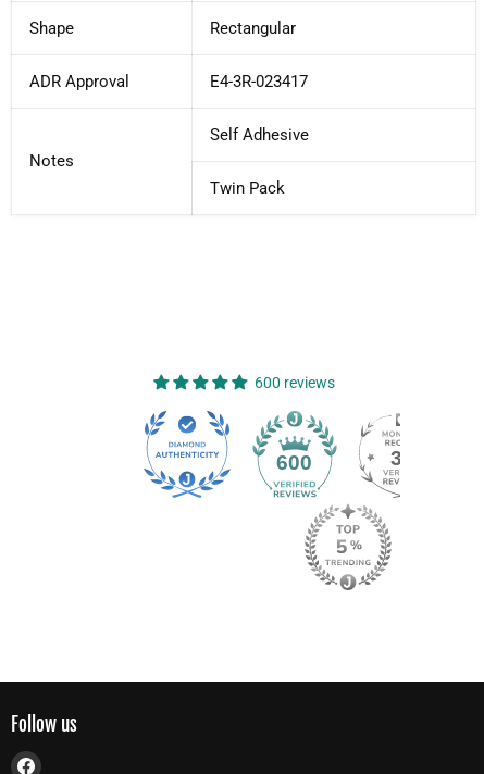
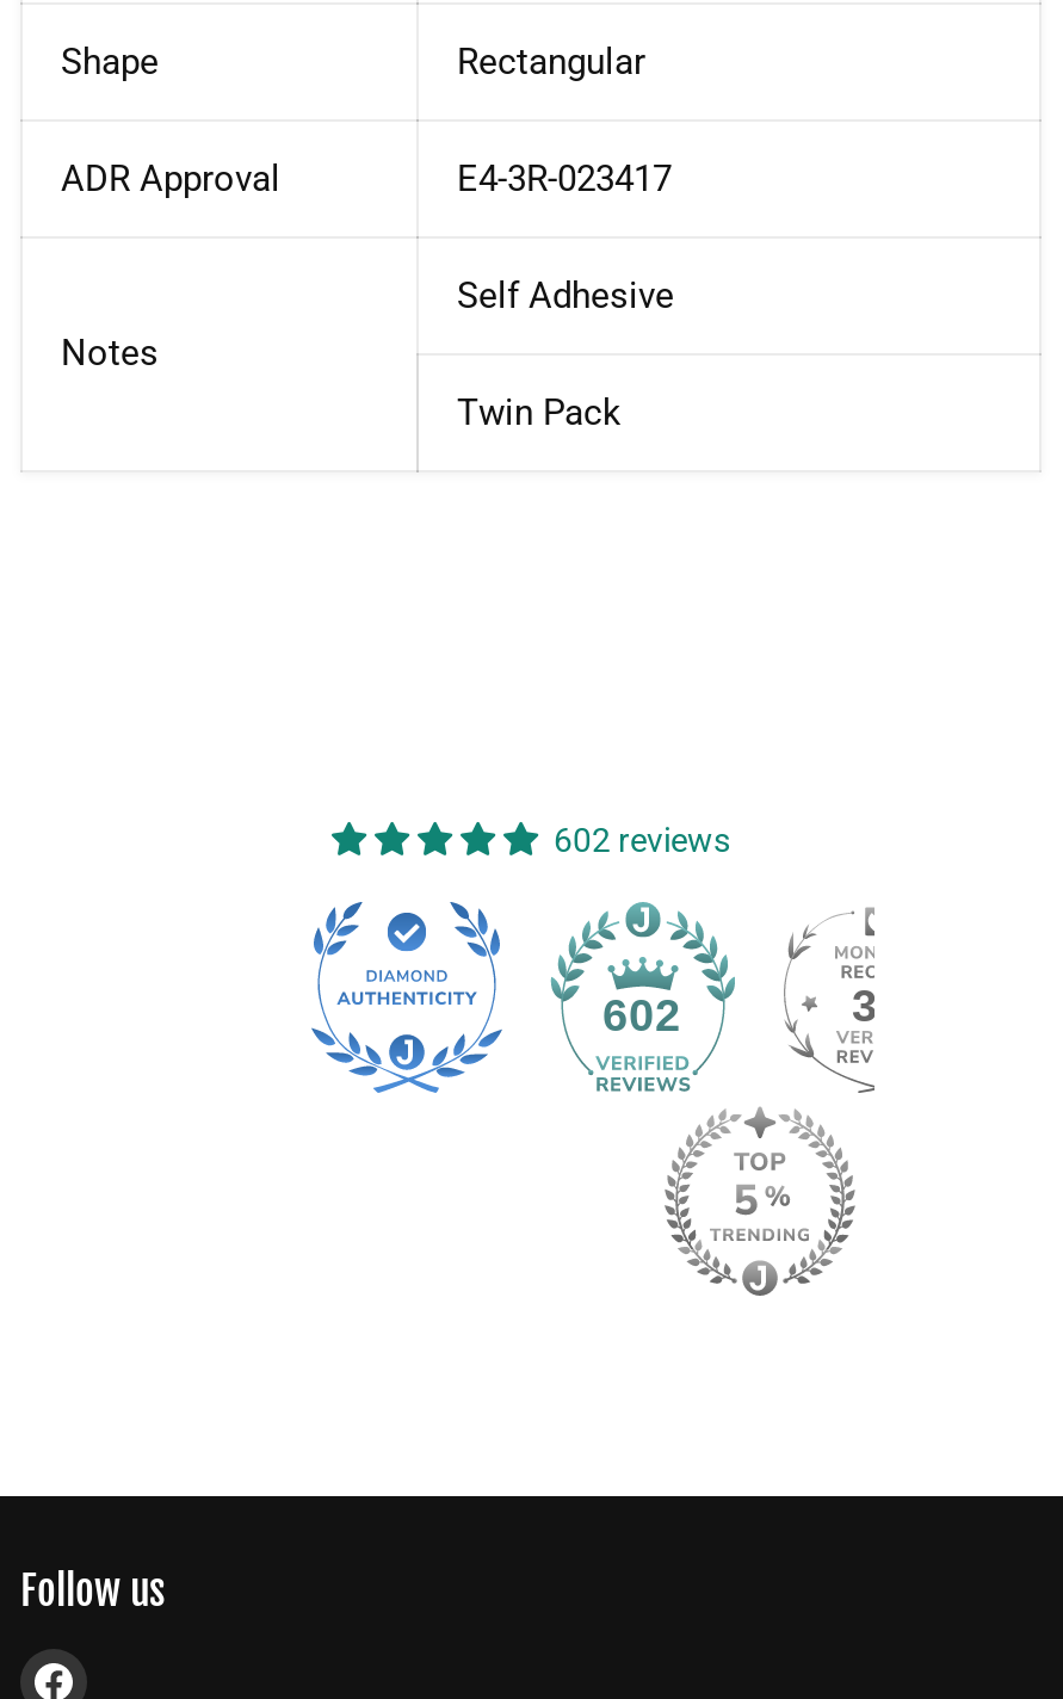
- 600 reviews
+ 602 reviews

- 600
+ 602
